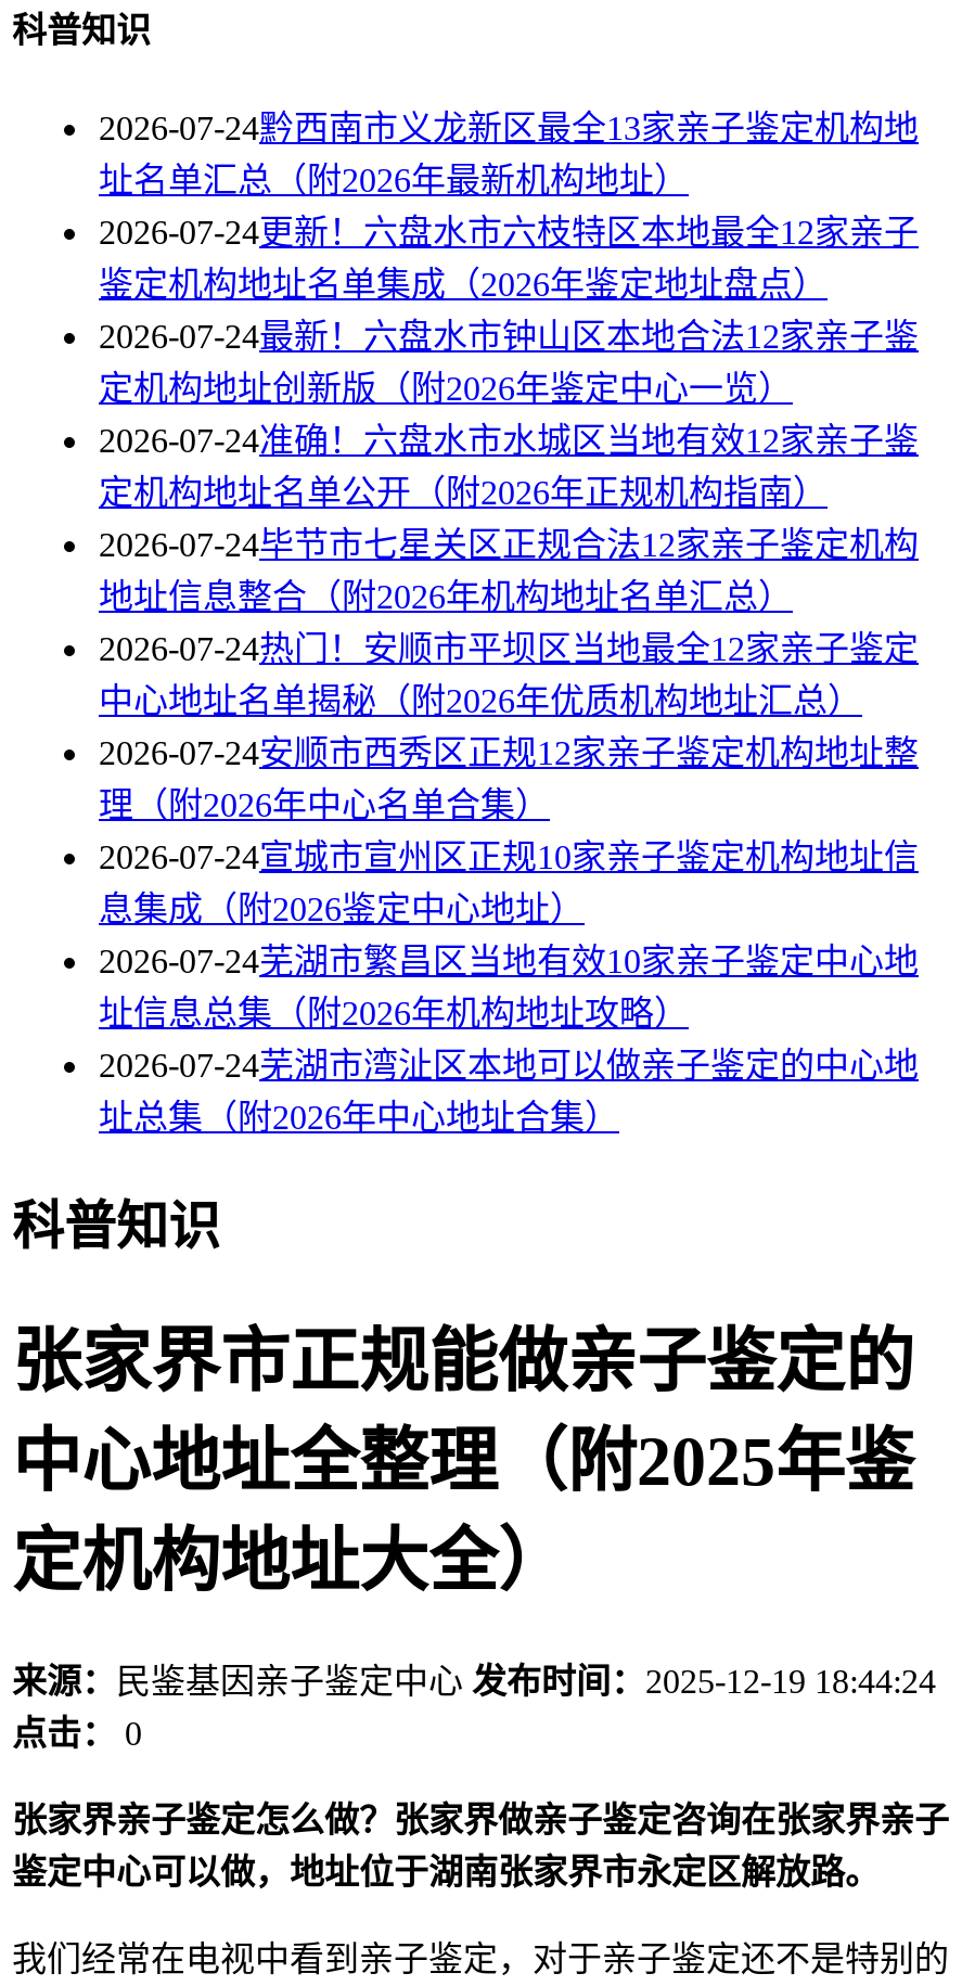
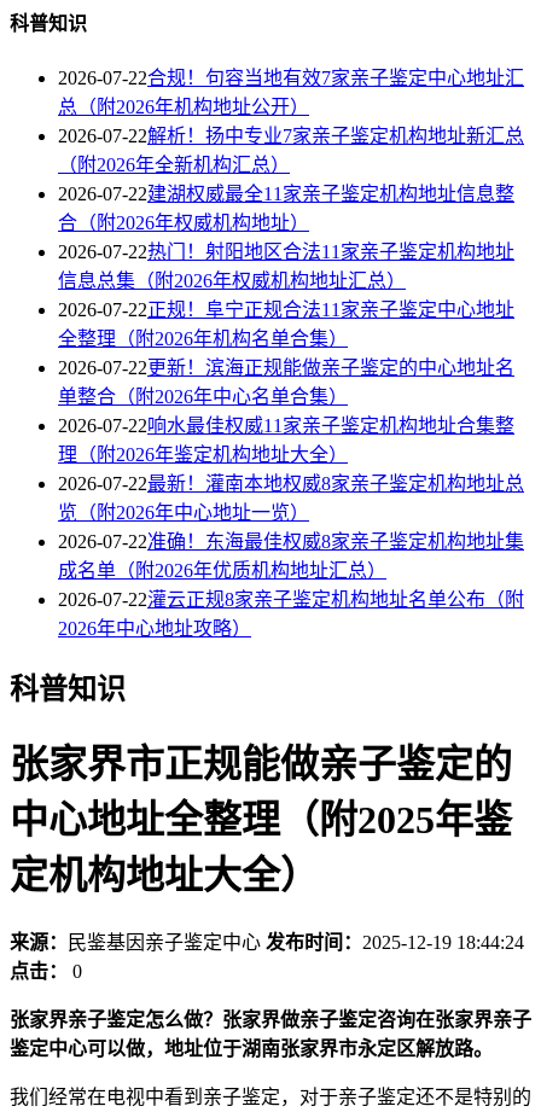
- 2026-07-24黔西南市义龙新区最全13家亲子鉴定机构地
- 址名单汇总（附2026年最新机构地址）
- 2026-07-24更新！六盘水市六枝特区本地最全12家亲子
- 鉴定机构地址名单集成（2026年鉴定地址盘点）
- 2026-07-24最新！六盘水市钟山区本地合法12家亲子鉴
- 定机构地址创新版（附2026年鉴定中心一览）
- 2026-07-24准确！六盘水市水城区当地有效12家亲子鉴
- 定机构地址名单公开（附2026年正规机构指南）
- 2026-07-24毕节市七星关区正规合法12家亲子鉴定机构
- 地址信息整合（附2026年机构地址名单汇总）
- 2026-07-24热门！安顺市平坝区当地最全12家亲子鉴定
- 中心地址名单揭秘（附2026年优质机构地址汇总）
- 2026-07-24安顺市西秀区正规12家亲子鉴定机构地址整
- 理（附2026年中心名单合集）
- 2026-07-24宣城市宣州区正规10家亲子鉴定机构地址信
- 息集成（附2026鉴定中心地址）
- 2026-07-24芜湖市繁昌区当地有效10家亲子鉴定中心地
- 址信息总集（附2026年机构地址攻略）
- 2026-07-24芜湖市湾沚区本地可以做亲子鉴定的中心地
- 址总集（附2026年中心地址合集）
+ 2026-07-22合规！句容当地有效7家亲子鉴定中心地址汇
+ 总（附2026年机构地址公开）
+ 2026-07-22解析！扬中专业7家亲子鉴定机构地址新汇总
+ （附2026年全新机构汇总）
+ 2026-07-22建湖权威最全11家亲子鉴定机构地址信息整
+ 合（附2026年权威机构地址）
+ 2026-07-22热门！射阳地区合法11家亲子鉴定机构地址
+ 信息总集（附2026年权威机构地址汇总）
+ 2026-07-22正规！阜宁正规合法11家亲子鉴定中心地址
+ 全整理（附2026年机构名单合集）
+ 2026-07-22更新！滨海正规能做亲子鉴定的中心地址名
+ 单整合（附2026年中心名单合集）
+ 2026-07-22响水最佳权威11家亲子鉴定机构地址合集整
+ 理（附2026年鉴定机构地址大全）
+ 2026-07-22最新！灌南本地权威8家亲子鉴定机构地址总
+ 览（附2026年中心地址一览）
+ 2026-07-22准确！东海最佳权威8家亲子鉴定机构地址集
+ 成名单（附2026年优质机构地址汇总）
+ 2026-07-22灌云正规8家亲子鉴定机构地址名单公布（附
+ 2026年中心地址攻略）
